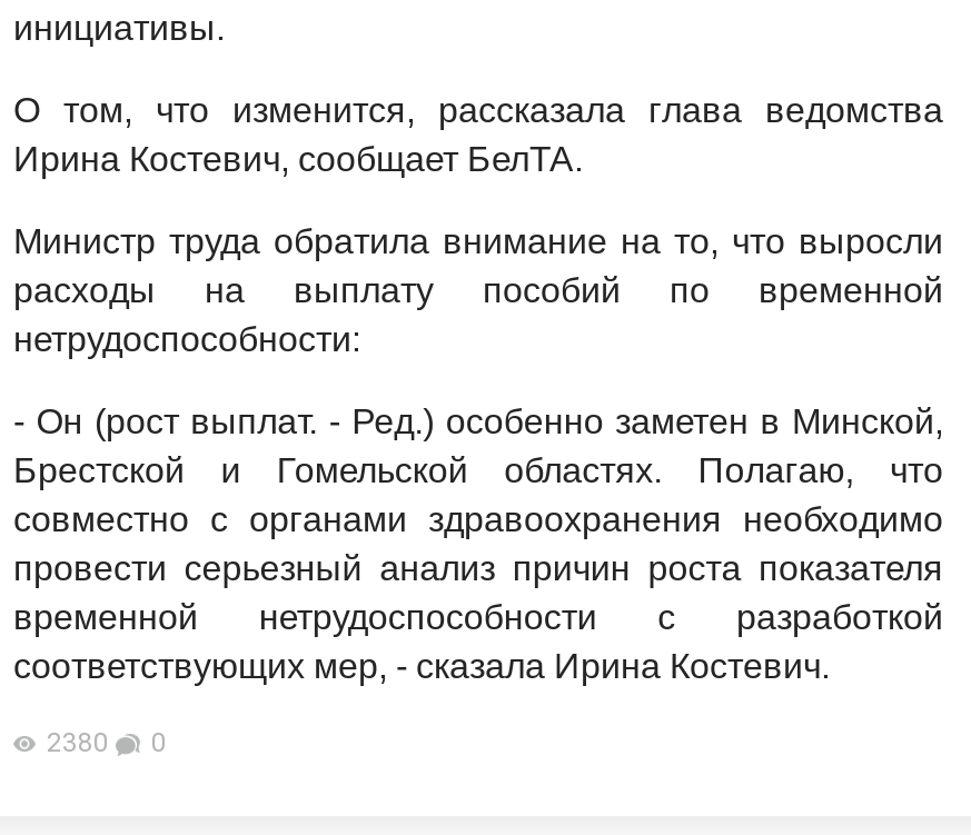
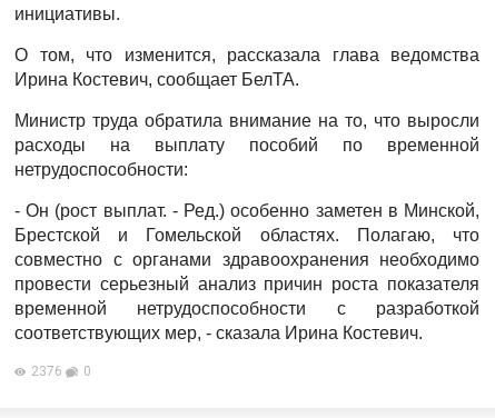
- 2380 0
+ 2376 0
